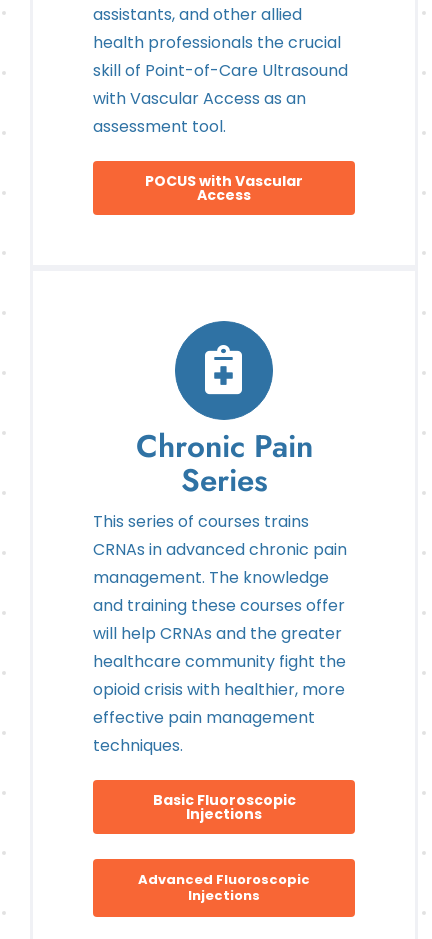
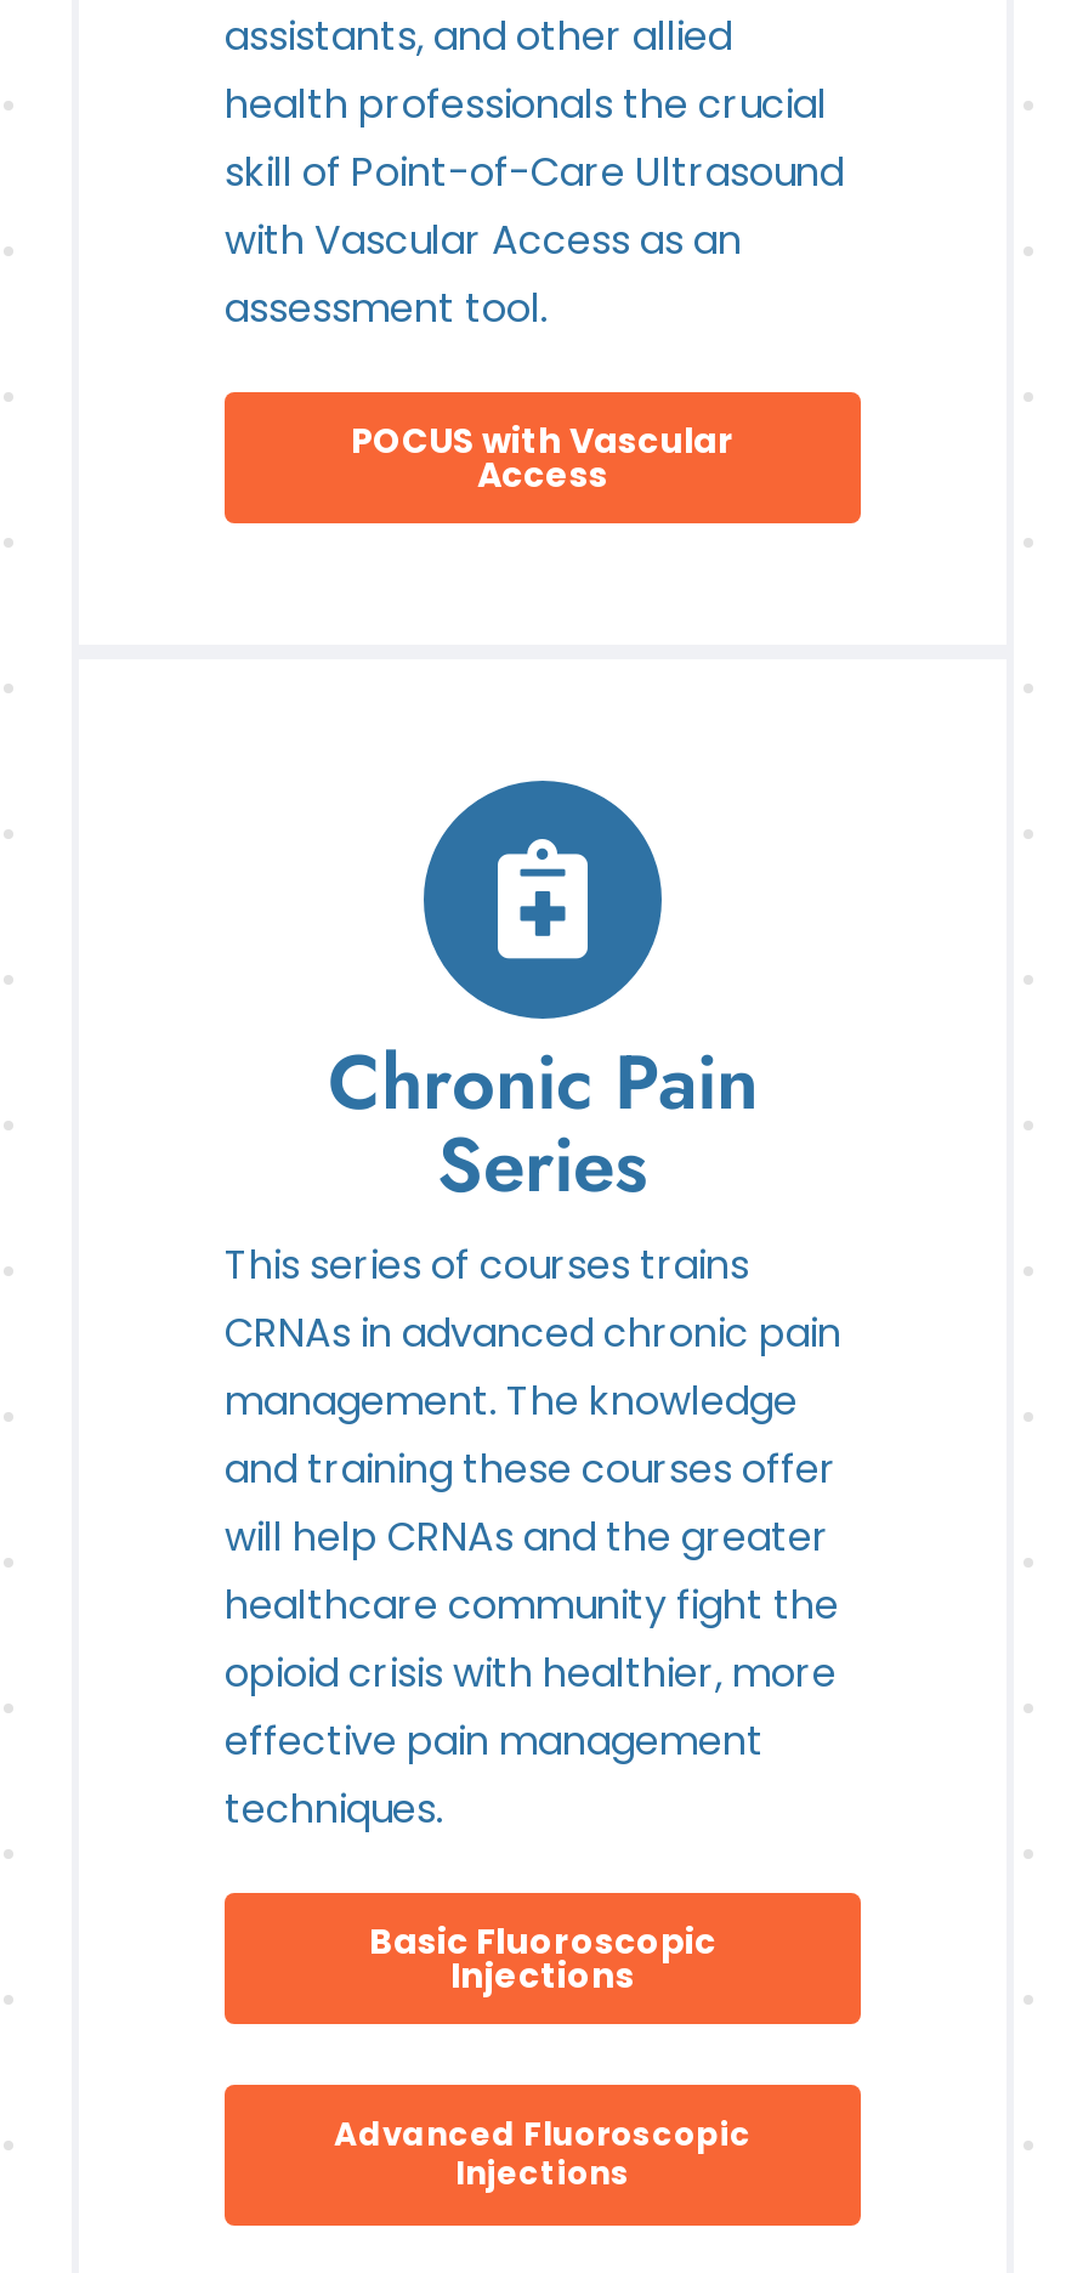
- [image]
+ [image]
